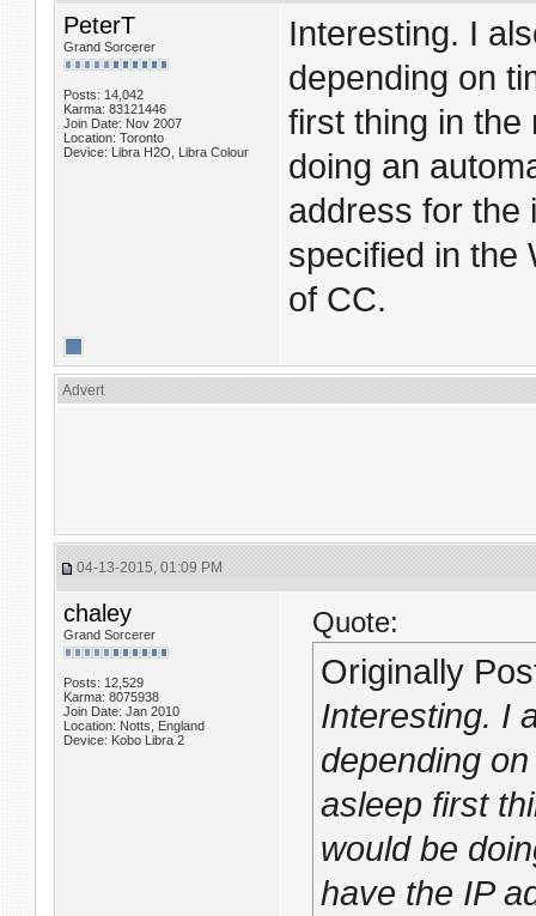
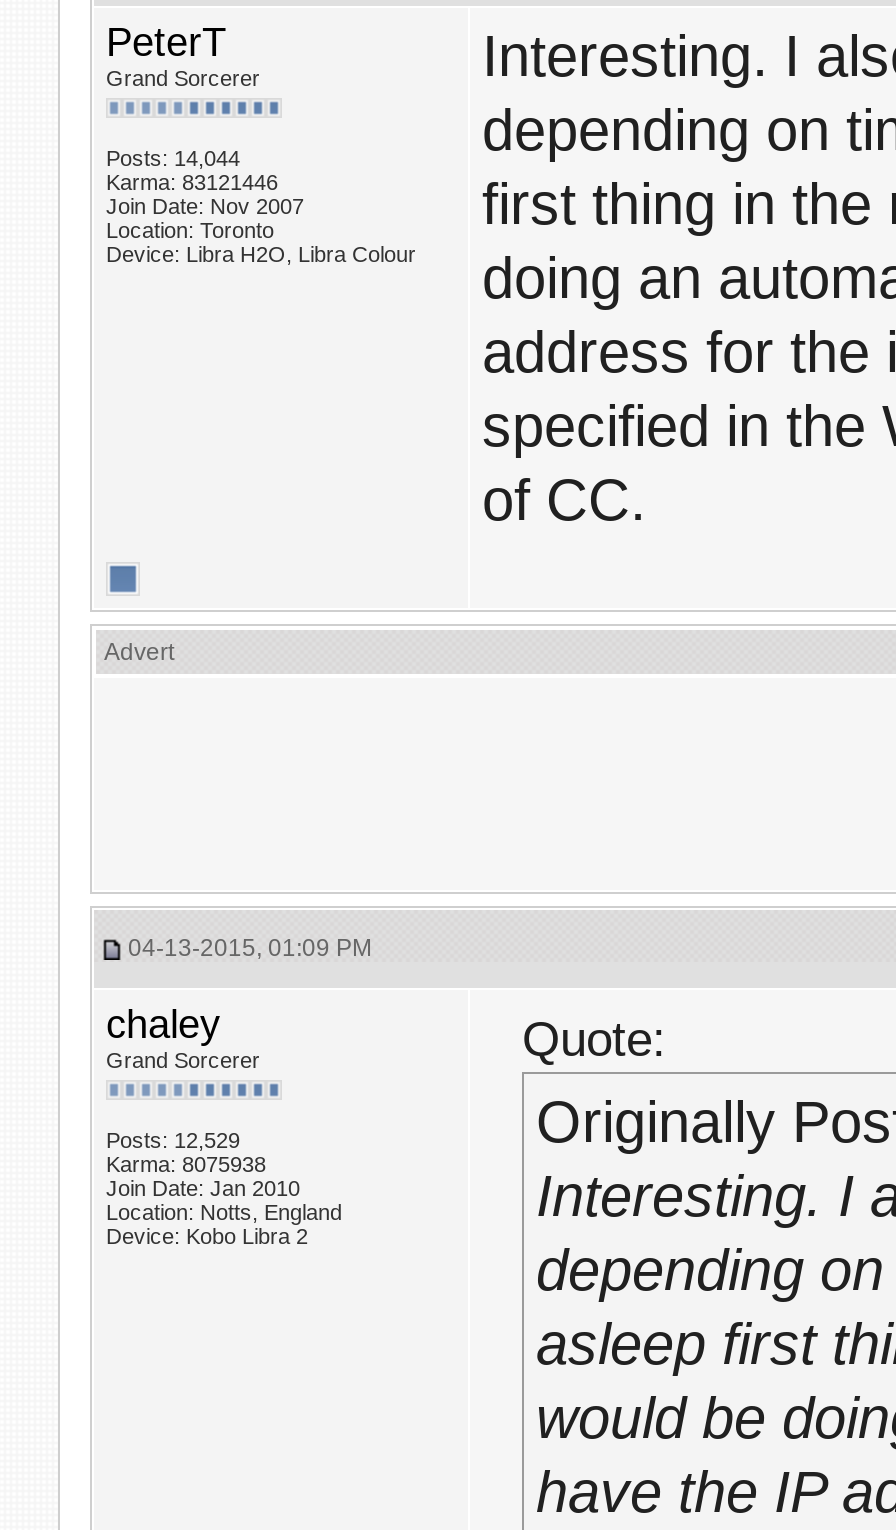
- Posts: 14,042
+ Posts: 14,044
